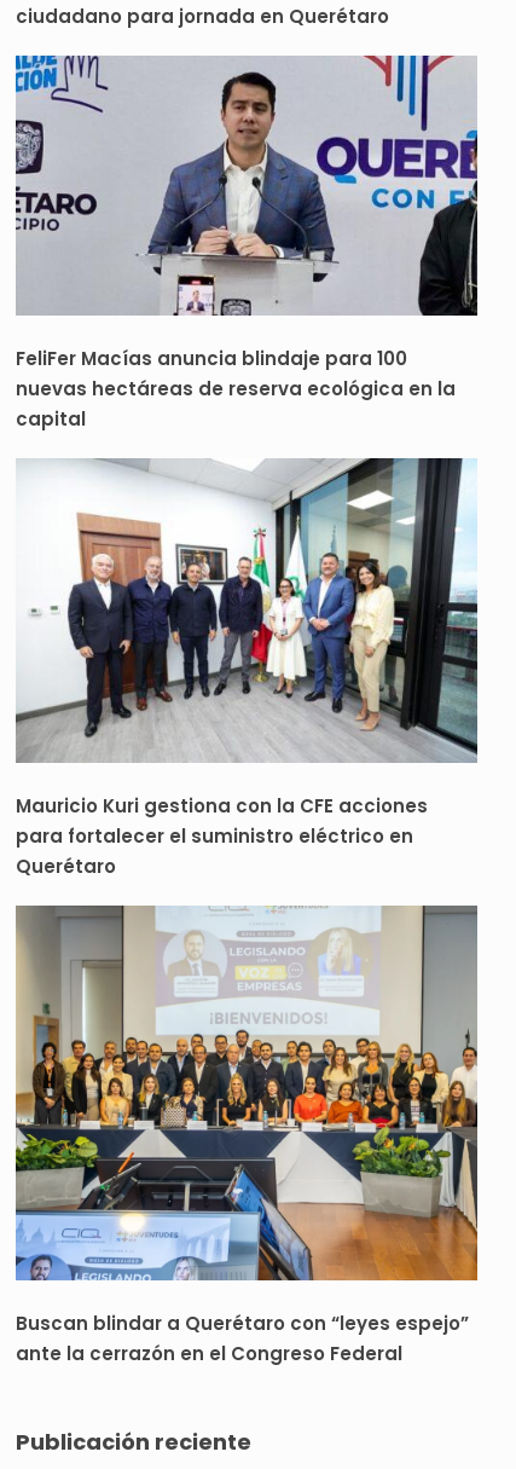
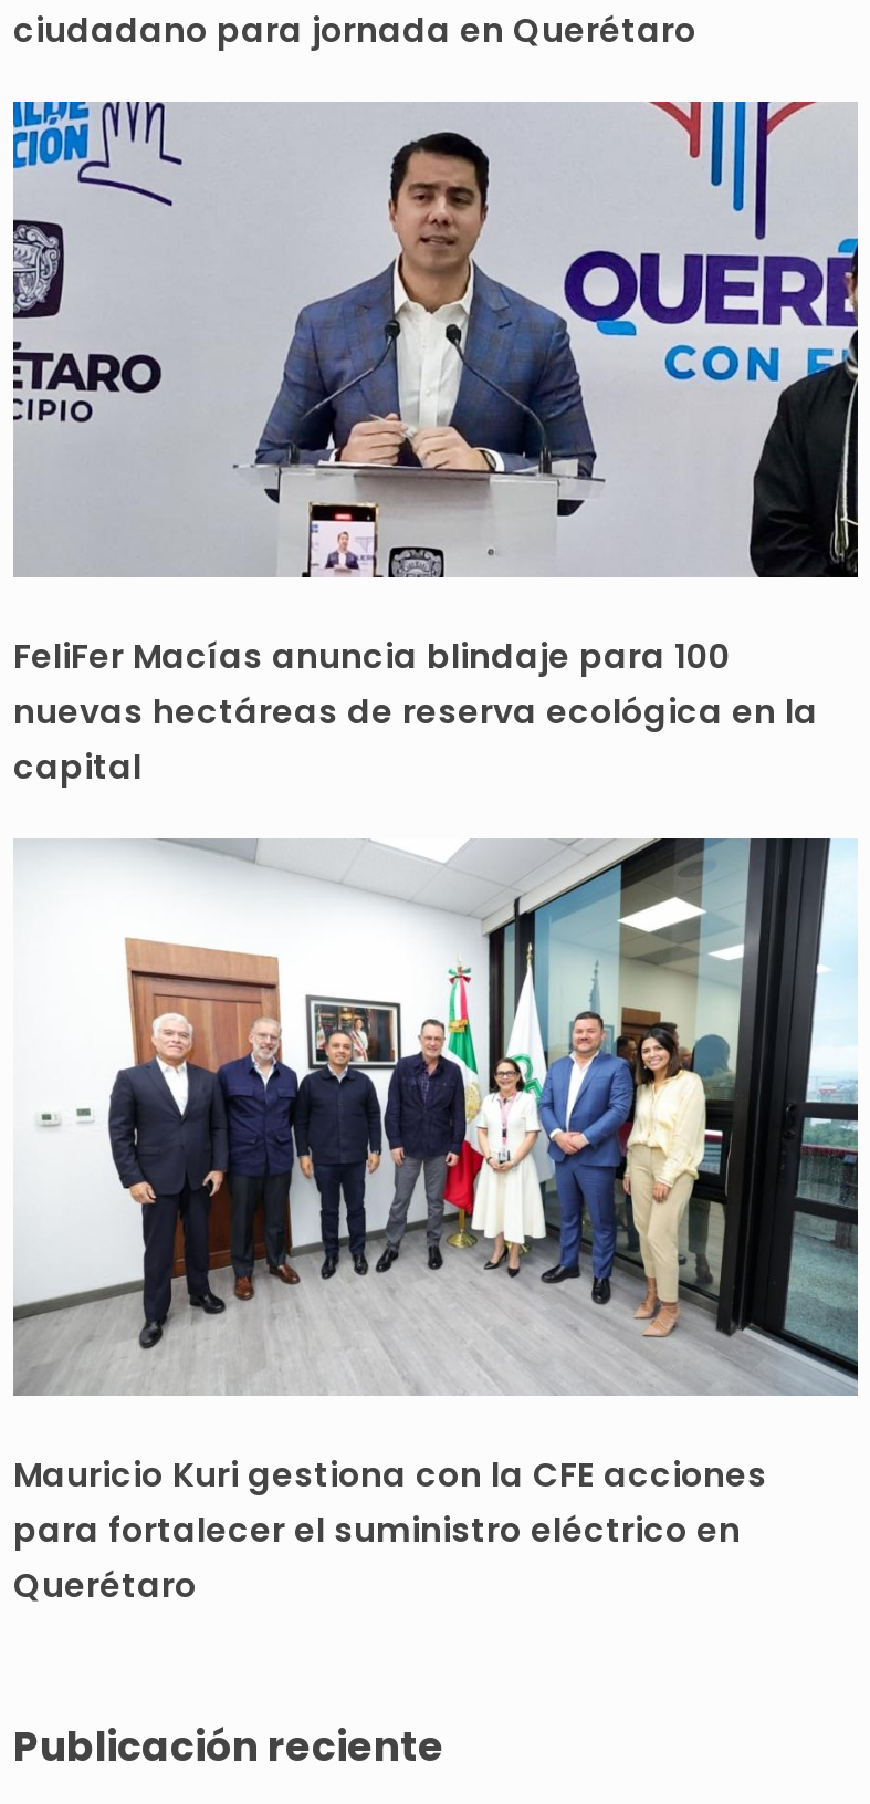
- [image]
- Buscan blindar a Querétaro con “leyes espejo”
- ante la cerrazón en el Congreso Federal
